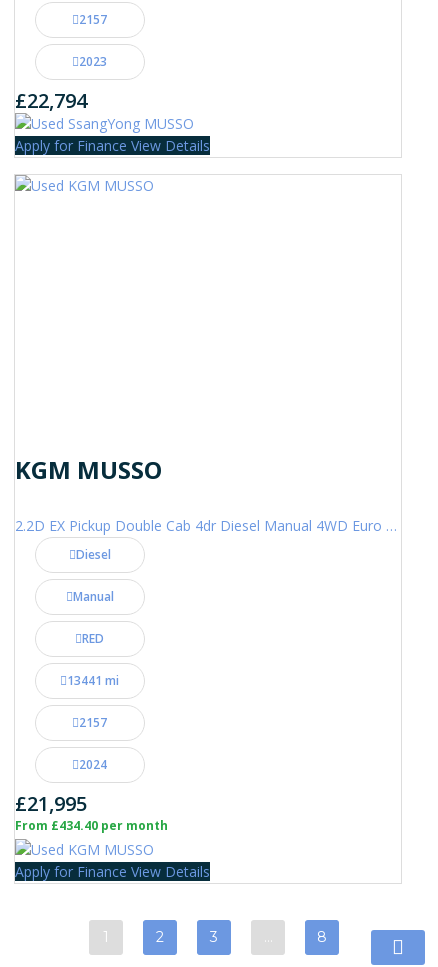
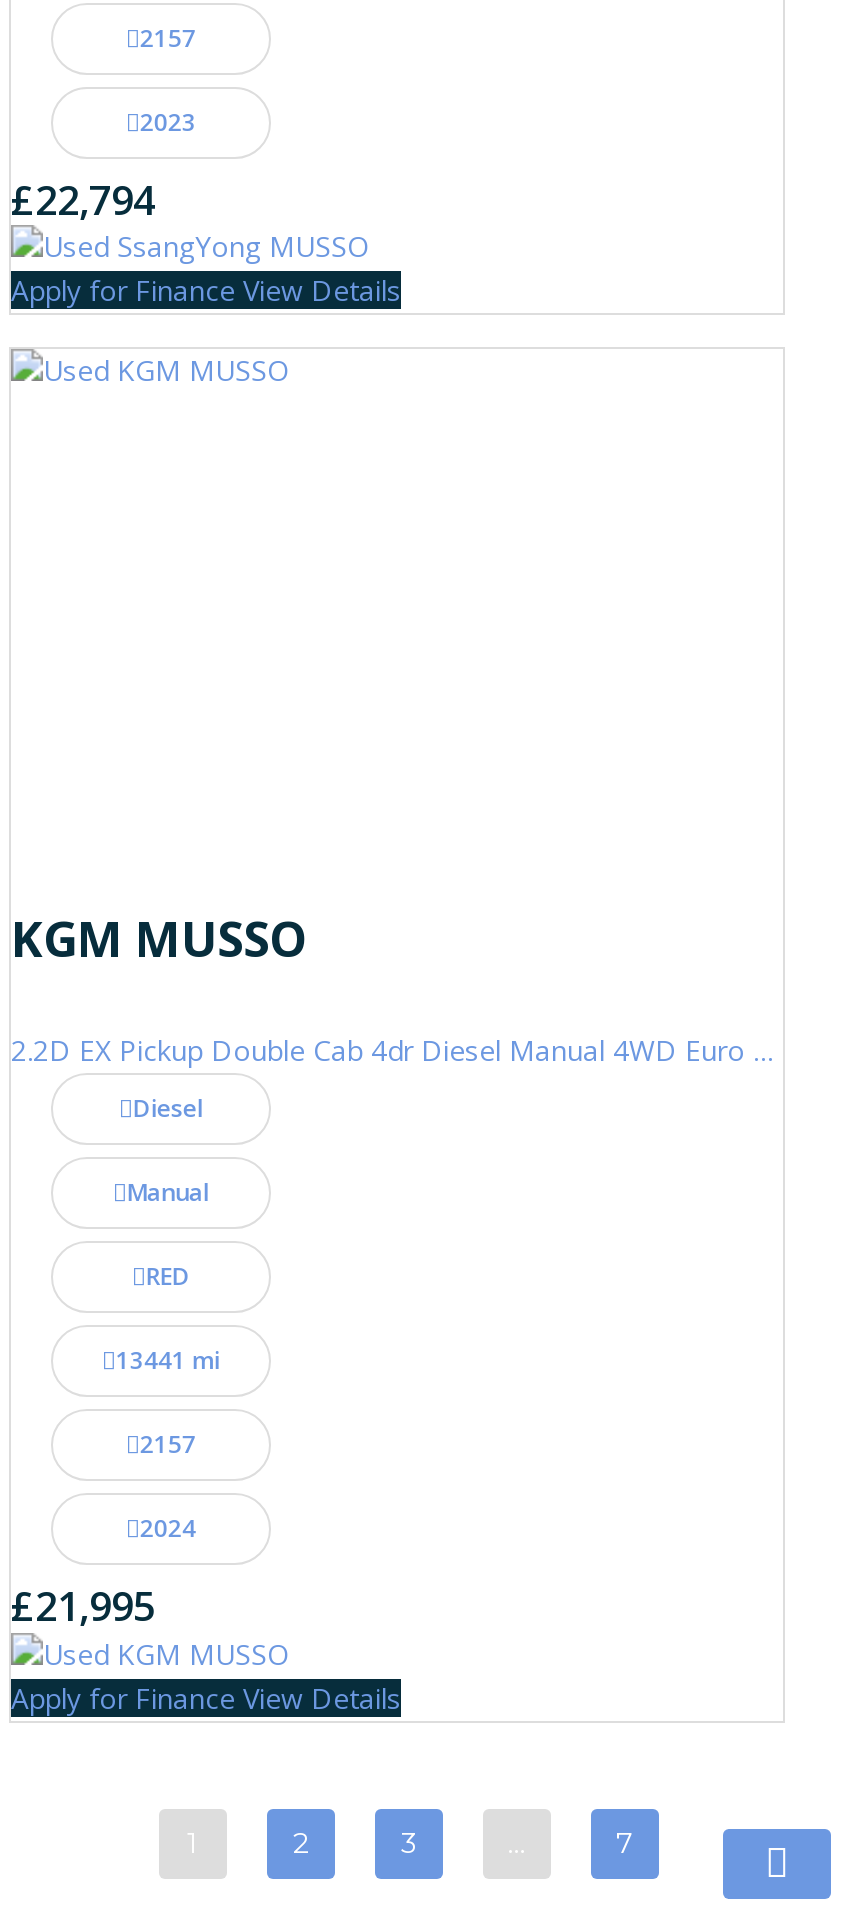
- From £434.40 per month

- 8
+ 7
